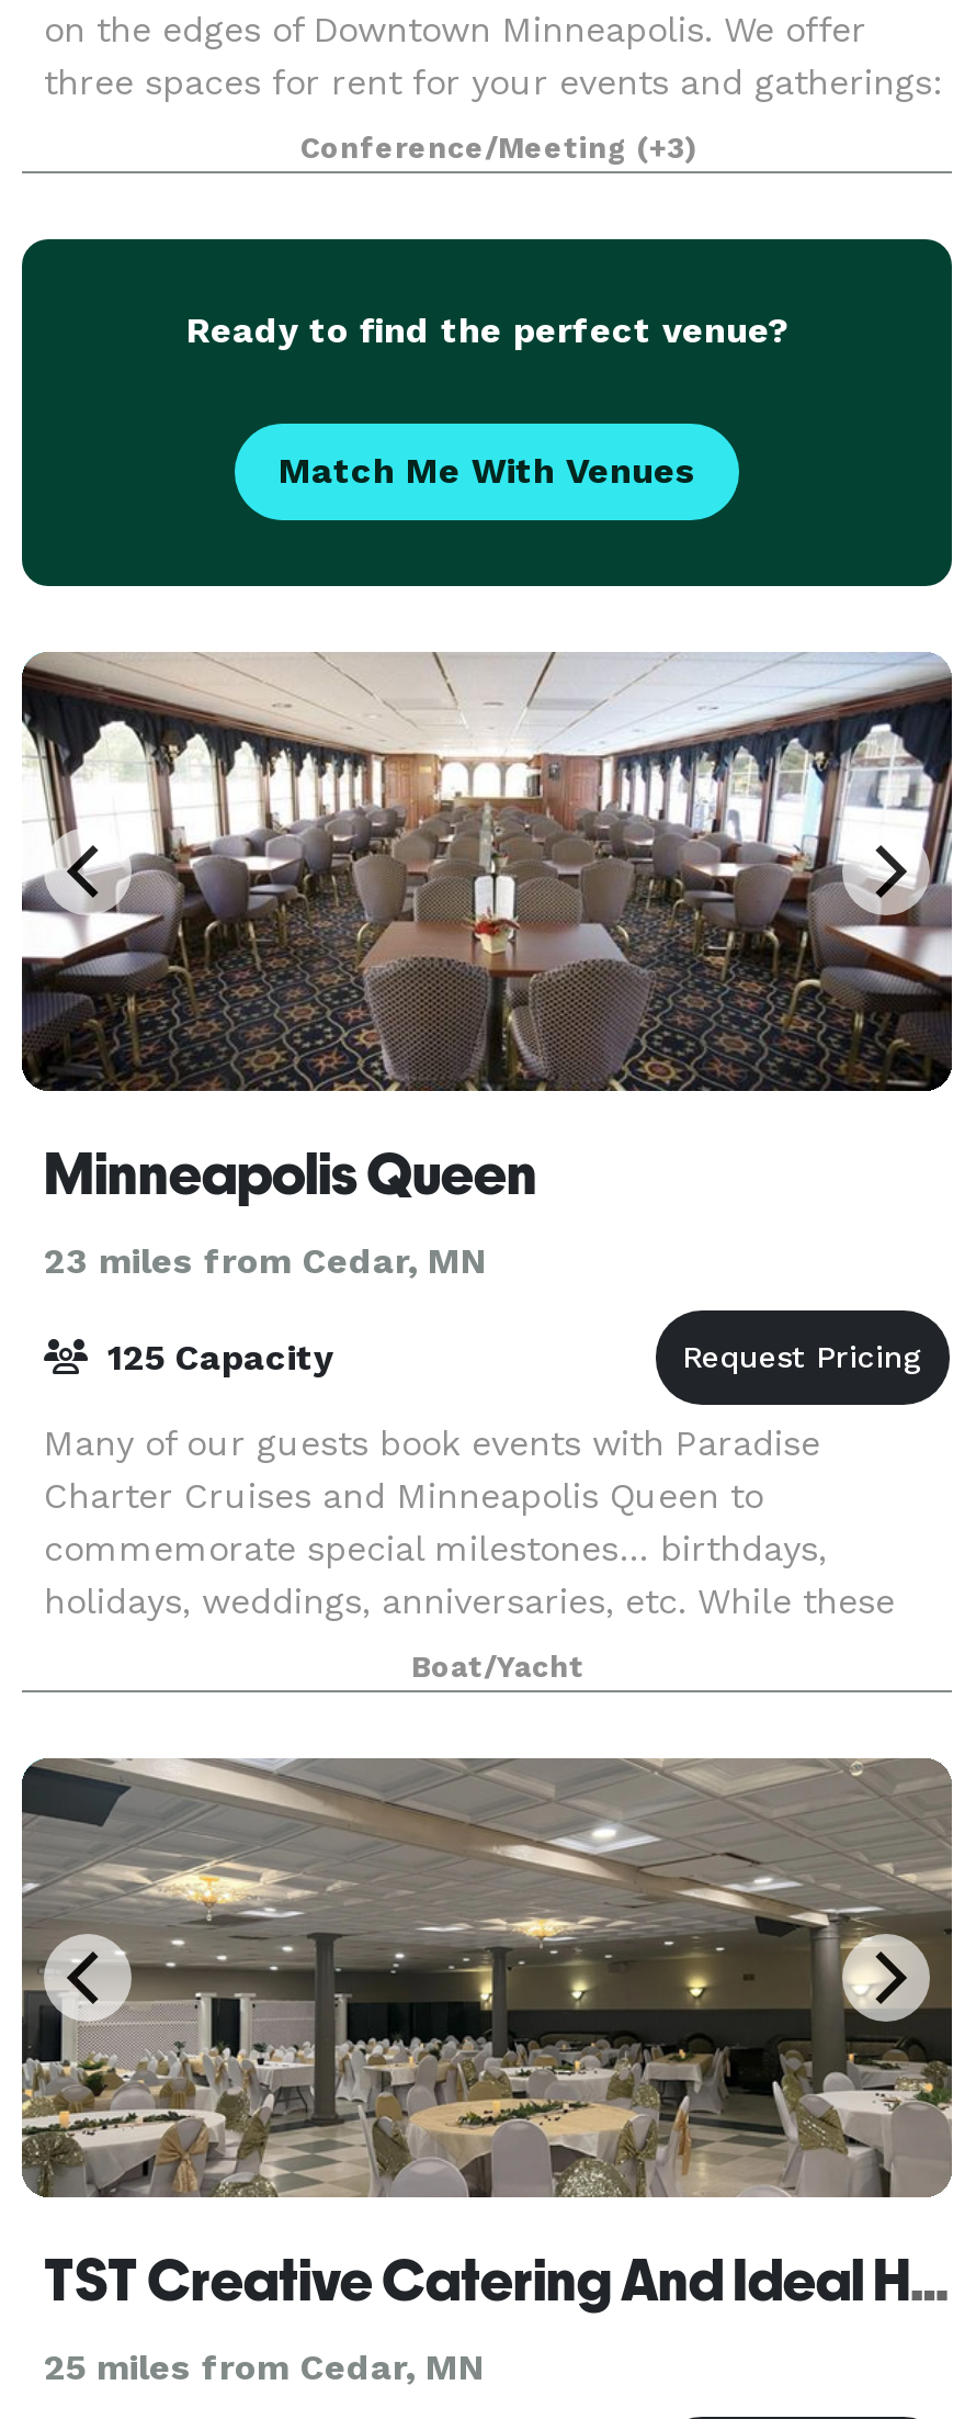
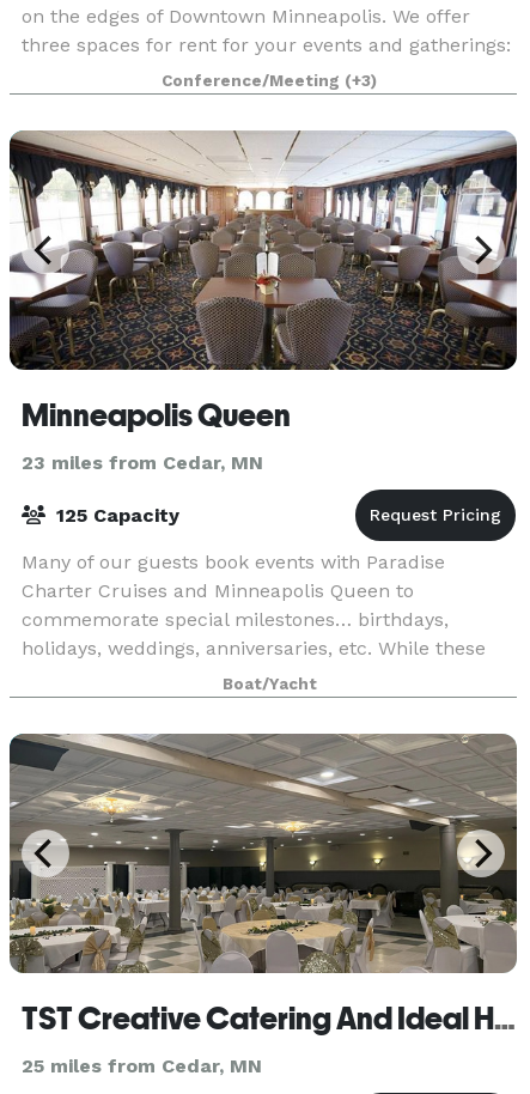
- [image]
- Ready to find the perfect venue?
- Match Me With Venues
